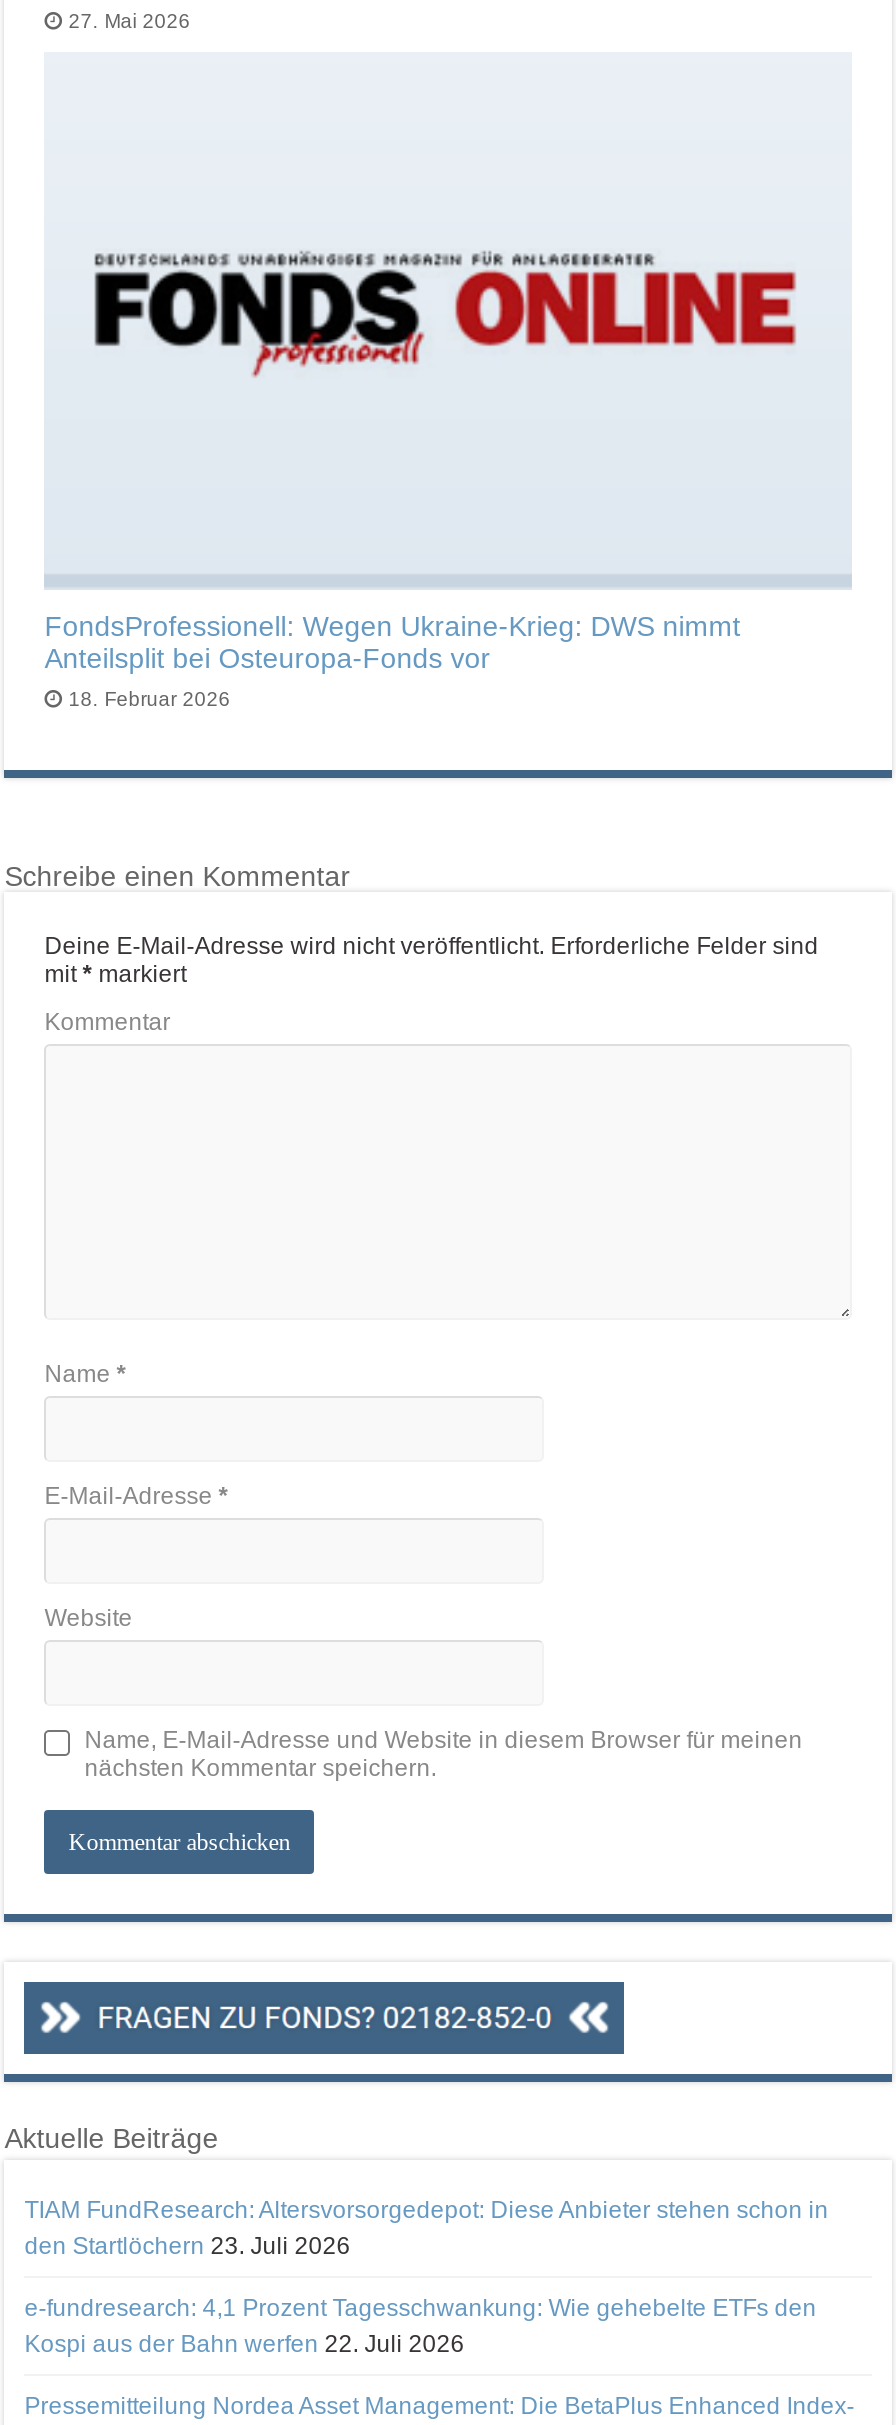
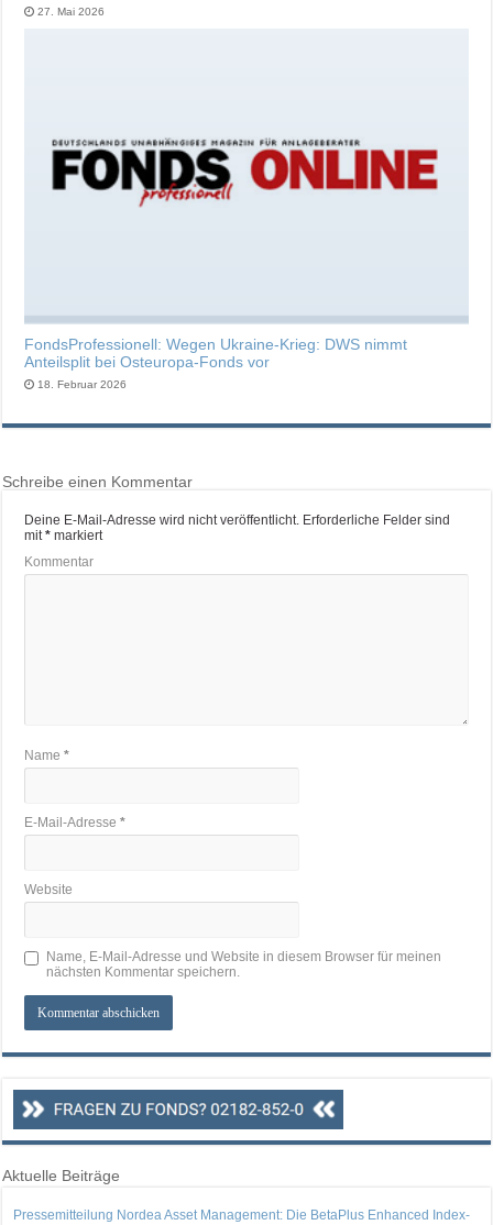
- TIAM FundResearch: Altersvorsorgedepot: Diese Anbieter stehen schon in
- den Startlöchern 23. Juli 2026
- e-fundresearch: 4,1 Prozent Tagesschwankung: Wie gehebelte ETFs den
- Kospi aus der Bahn werfen 22. Juli 2026
